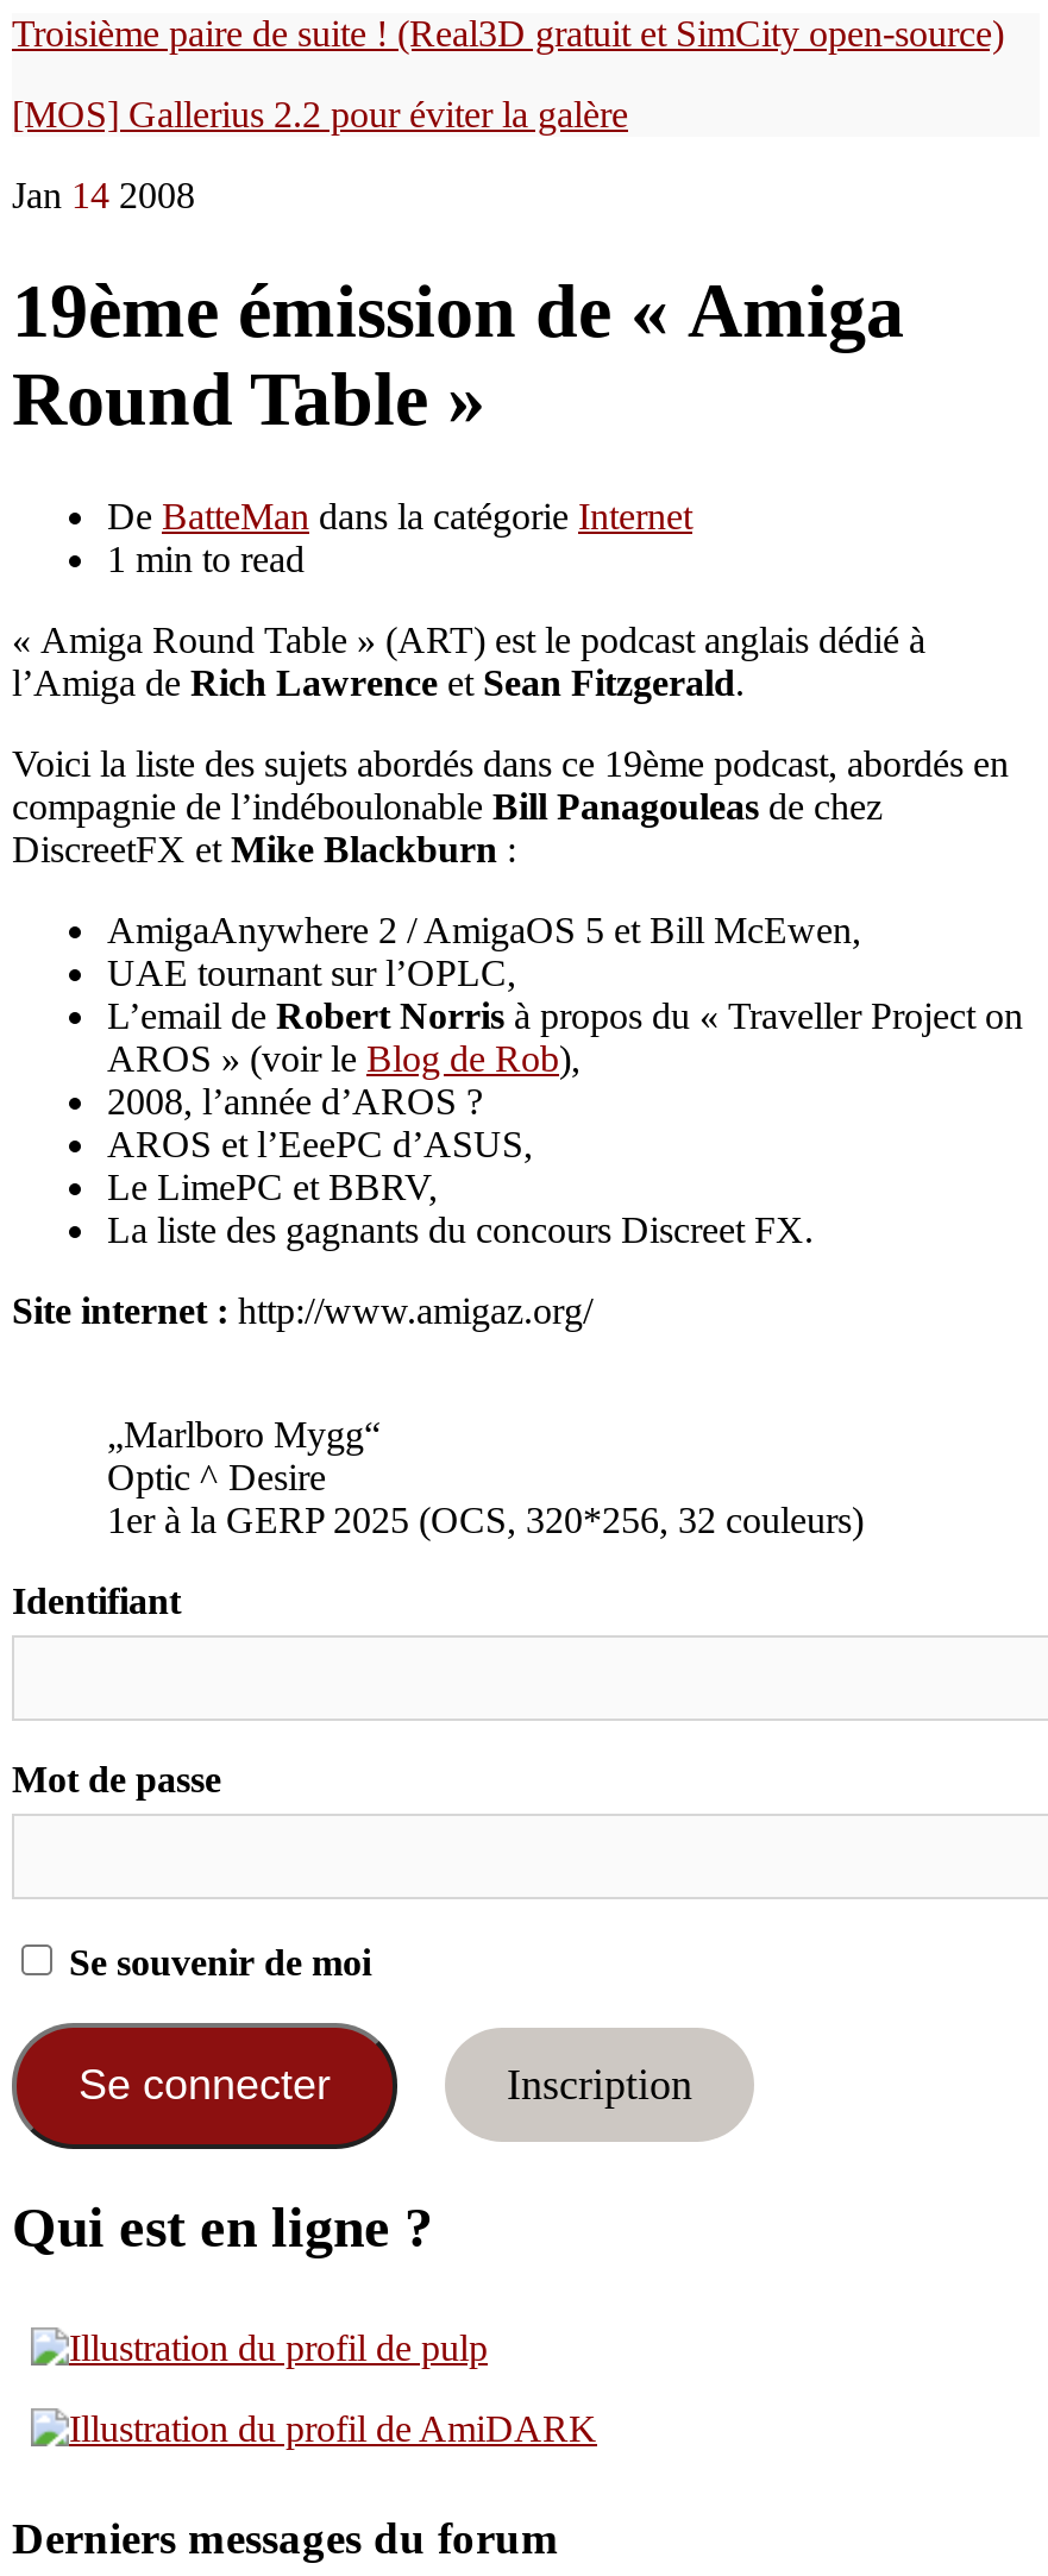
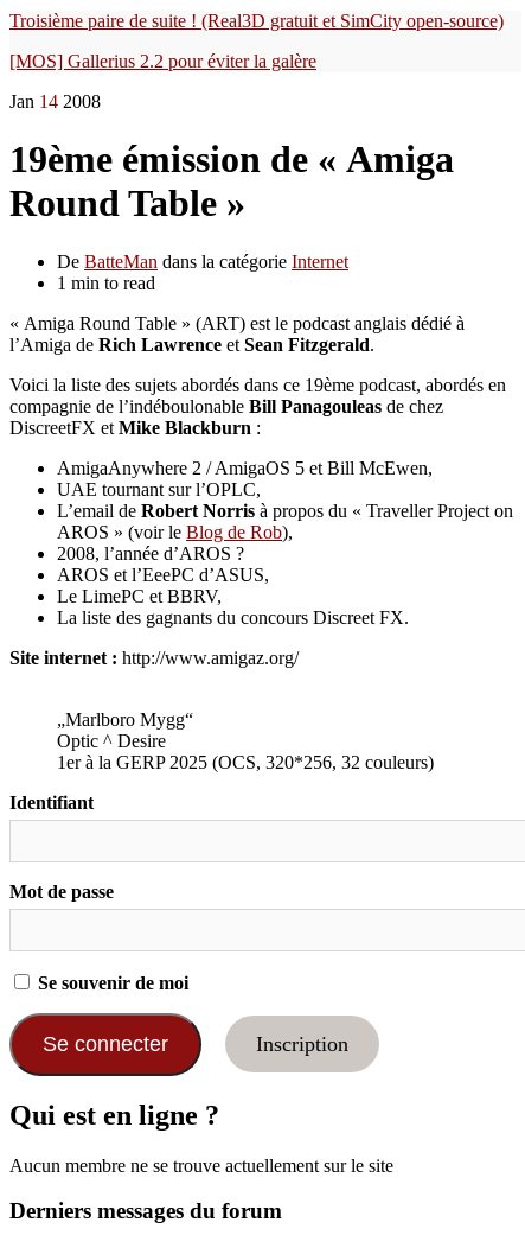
+ Aucun membre ne se trouve actuellement sur le site
